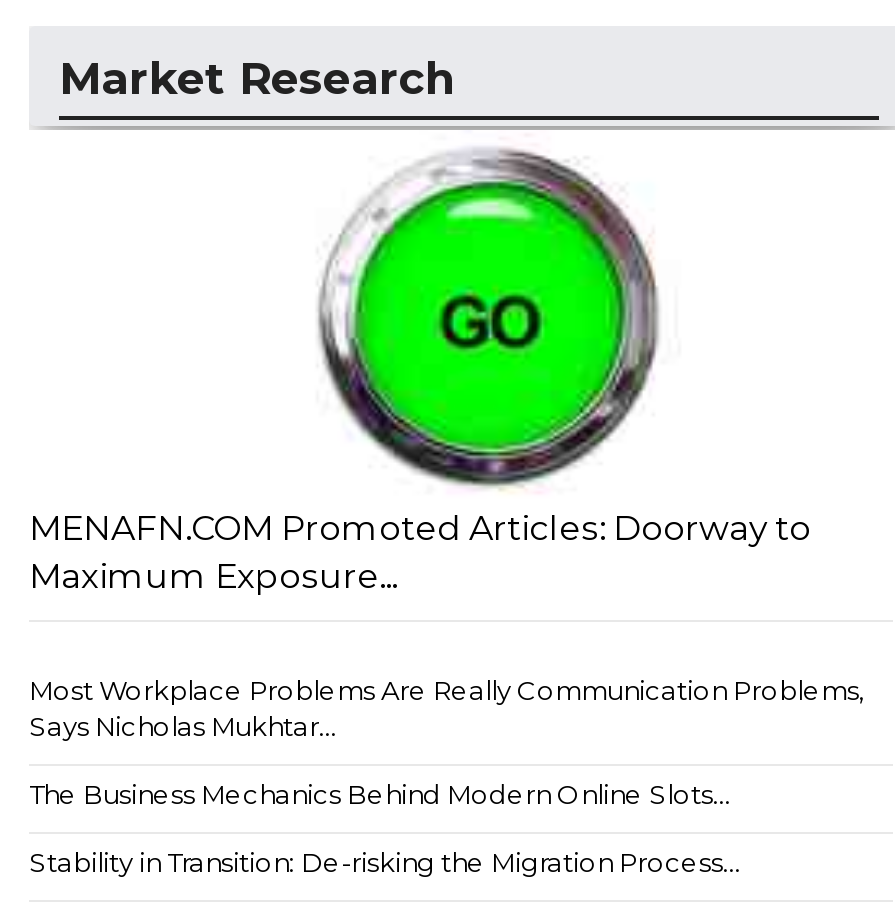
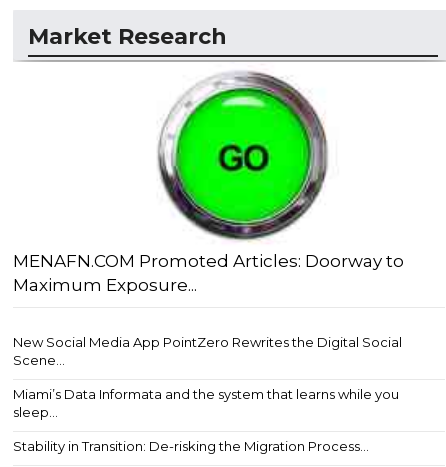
- Most Workplace Problems Are Really Communication Problems,
- Says Nicholas Mukhtar...
+ New Social Media App PointZero Rewrites the Digital Social
+ Scene...

- The Business Mechanics Behind Modern Online Slots...
+ Miami’s Data Informata and the system that learns while you
+ sleep...
